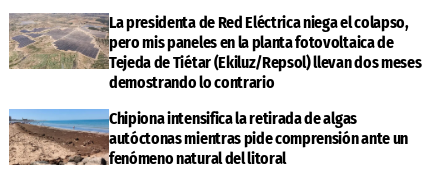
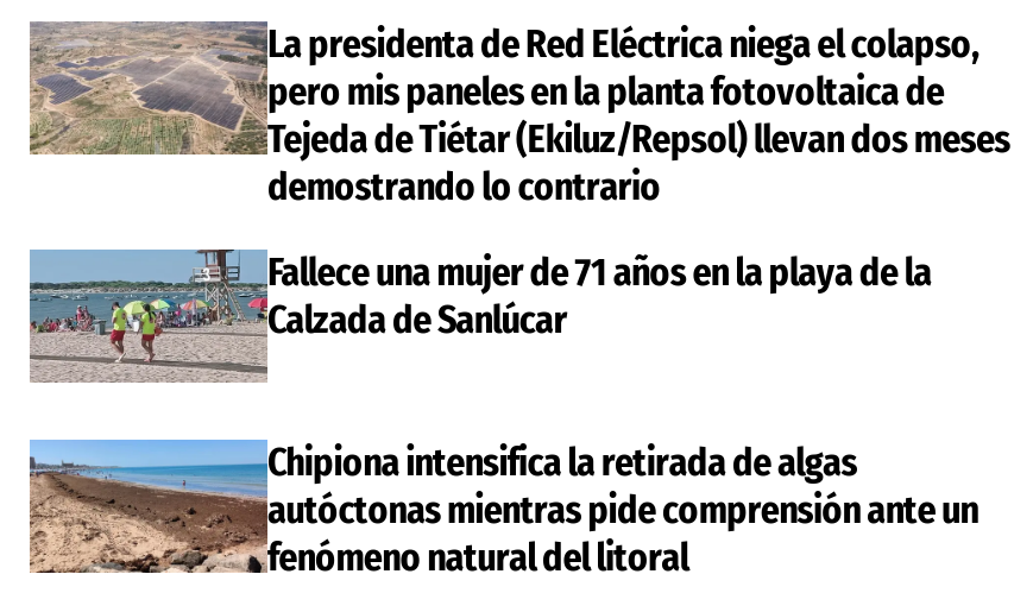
+ Fallece una mujer de 71 años en la playa de la
+ Calzada de Sanlúcar
